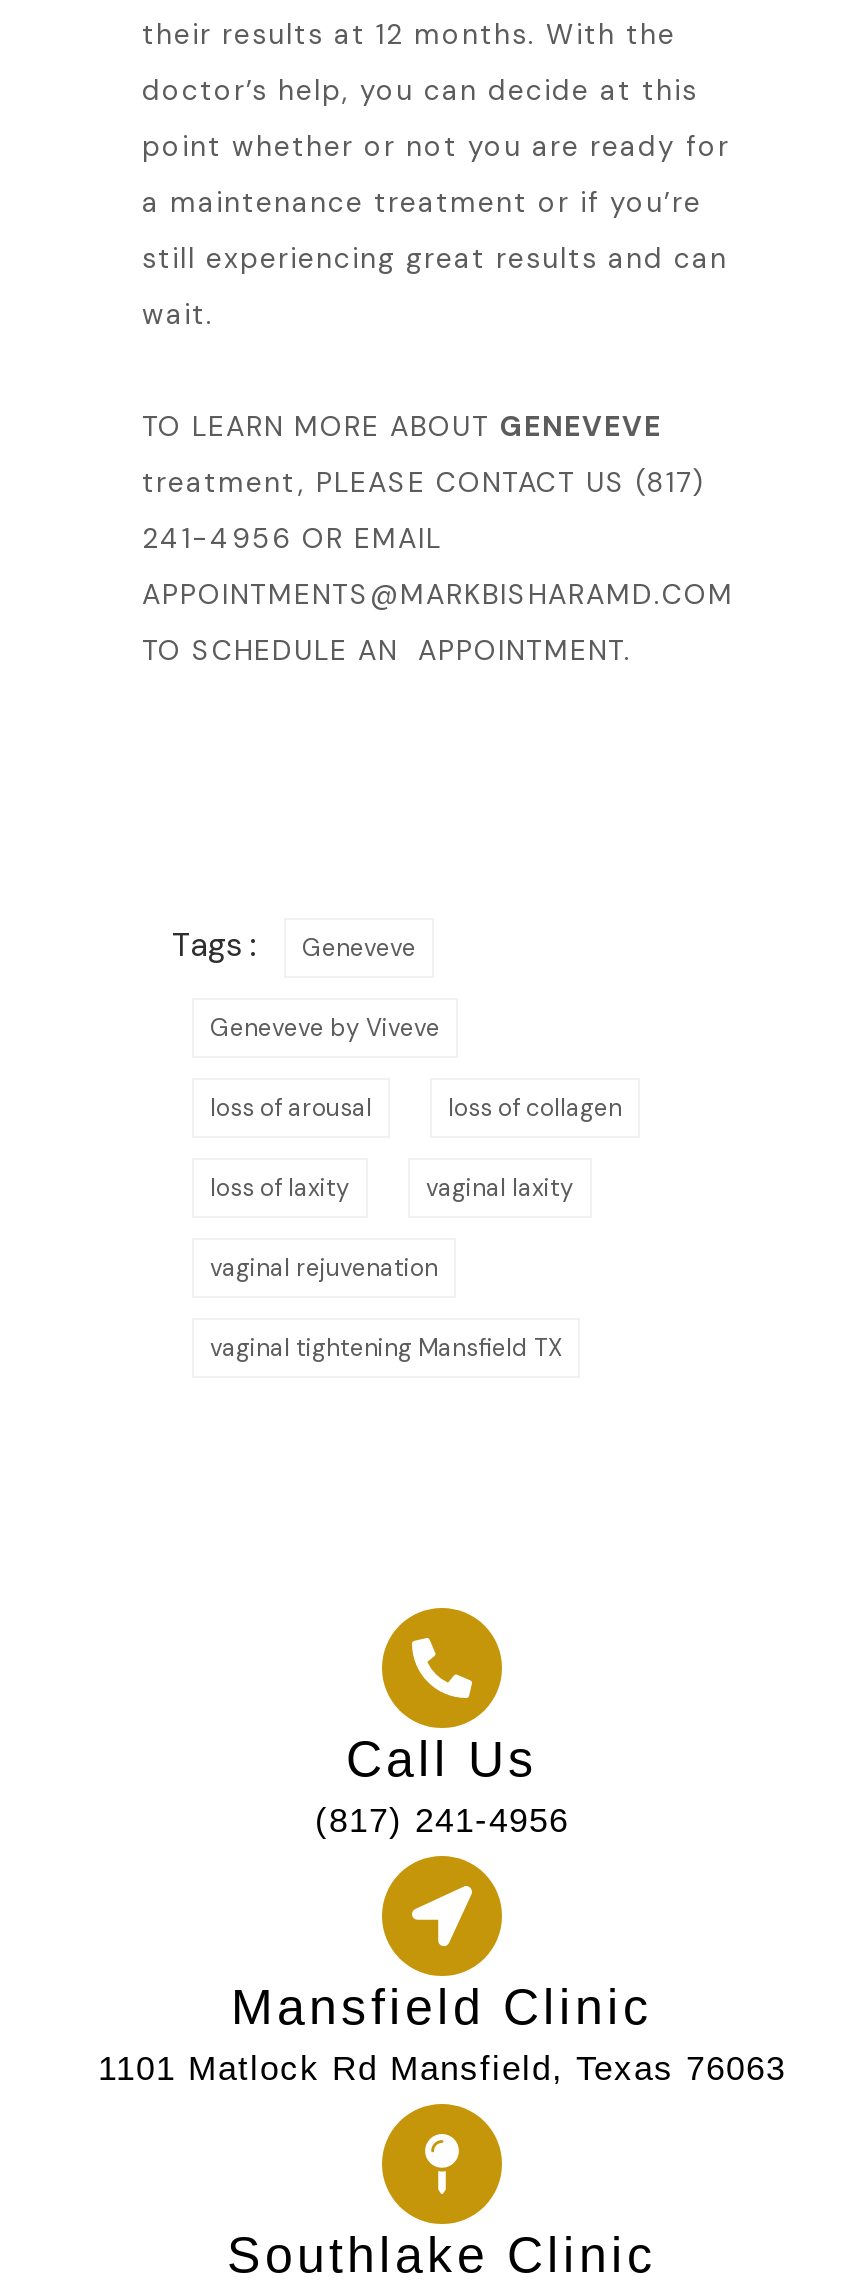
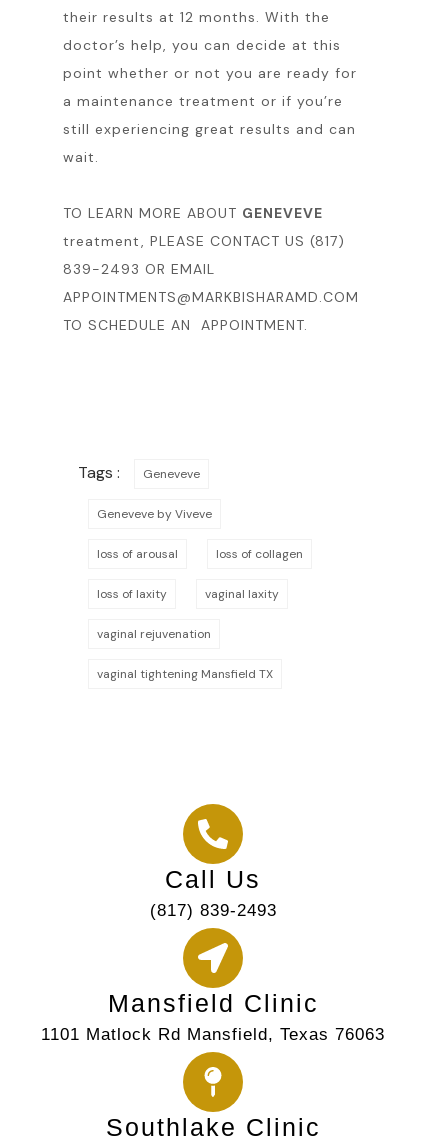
- 241-4956 OR EMAIL
+ 839-2493 OR EMAIL

- (817) 241-4956
+ (817) 839-2493
